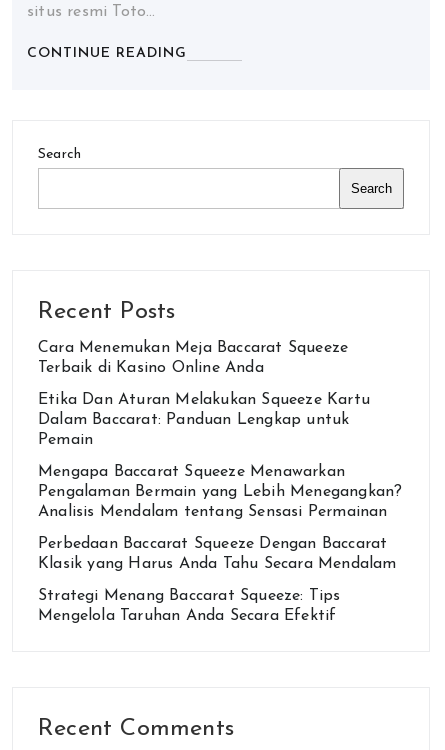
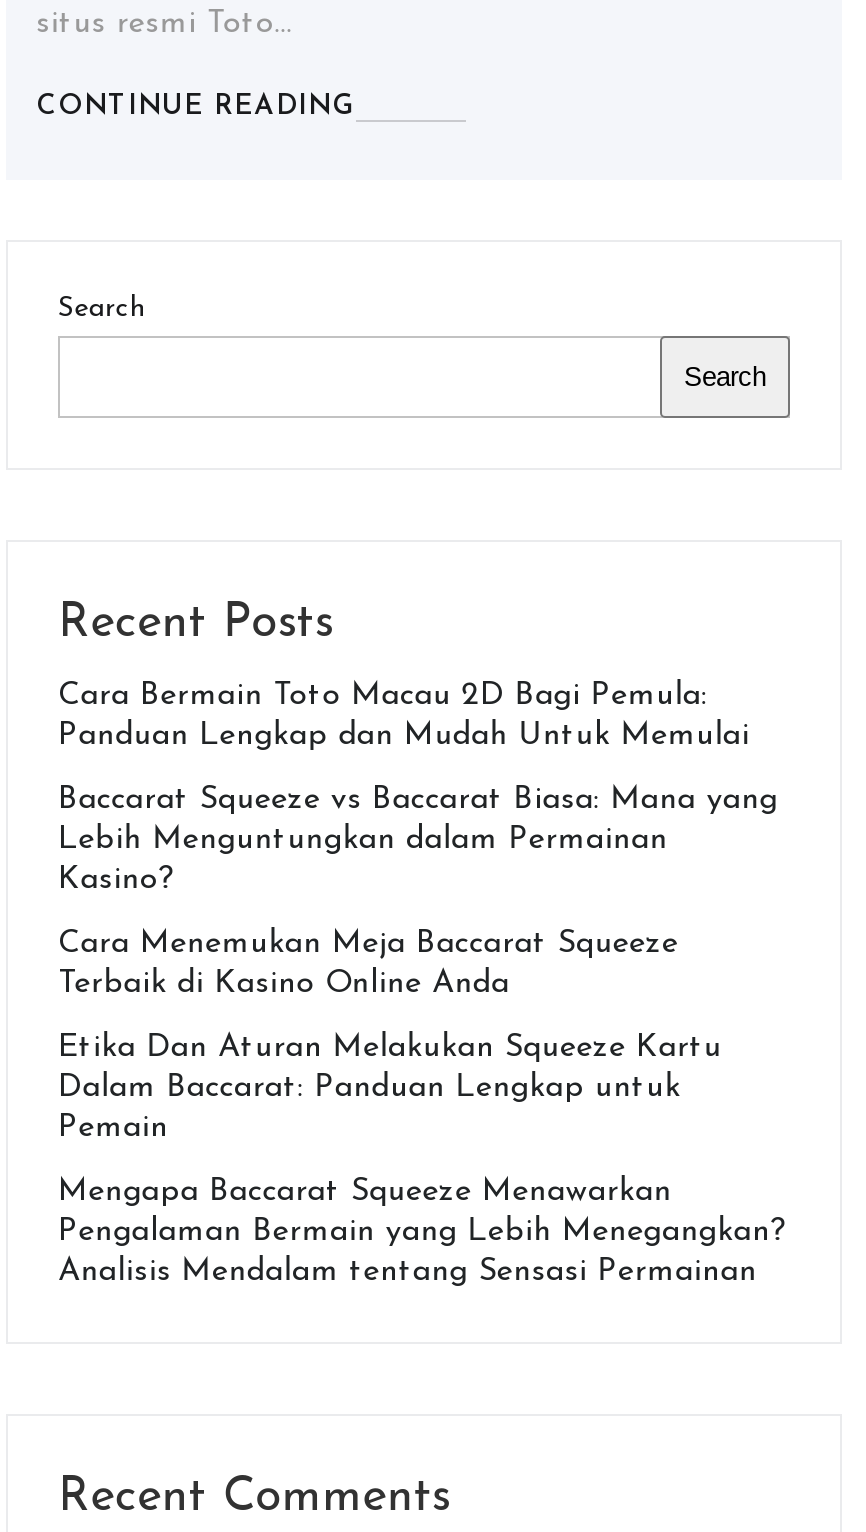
+ Cara Bermain Toto Macau 2D Bagi Pemula:
+ Panduan Lengkap dan Mudah Untuk Memulai
+ Baccarat Squeeze vs Baccarat Biasa: Mana yang
+ Lebih Menguntungkan dalam Permainan
+ Kasino?

moved down: Cara Menemukan Meja Baccarat Squeeze | Terbaik di Kasino Online Anda | Etika Dan Aturan Melakukan Squeeze Kartu | Dalam Baccarat: Panduan Lengkap untuk | Pemain | Mengapa Baccarat Squeeze Menawarkan | Pengalaman Bermain yang Lebih Menegangkan? | Analisis Mendalam tentang Sensasi Permainan

- Perbedaan Baccarat Squeeze Dengan Baccarat
- Klasik yang Harus Anda Tahu Secara Mendalam
- Strategi Menang Baccarat Squeeze: Tips
- Mengelola Taruhan Anda Secara Efektif
